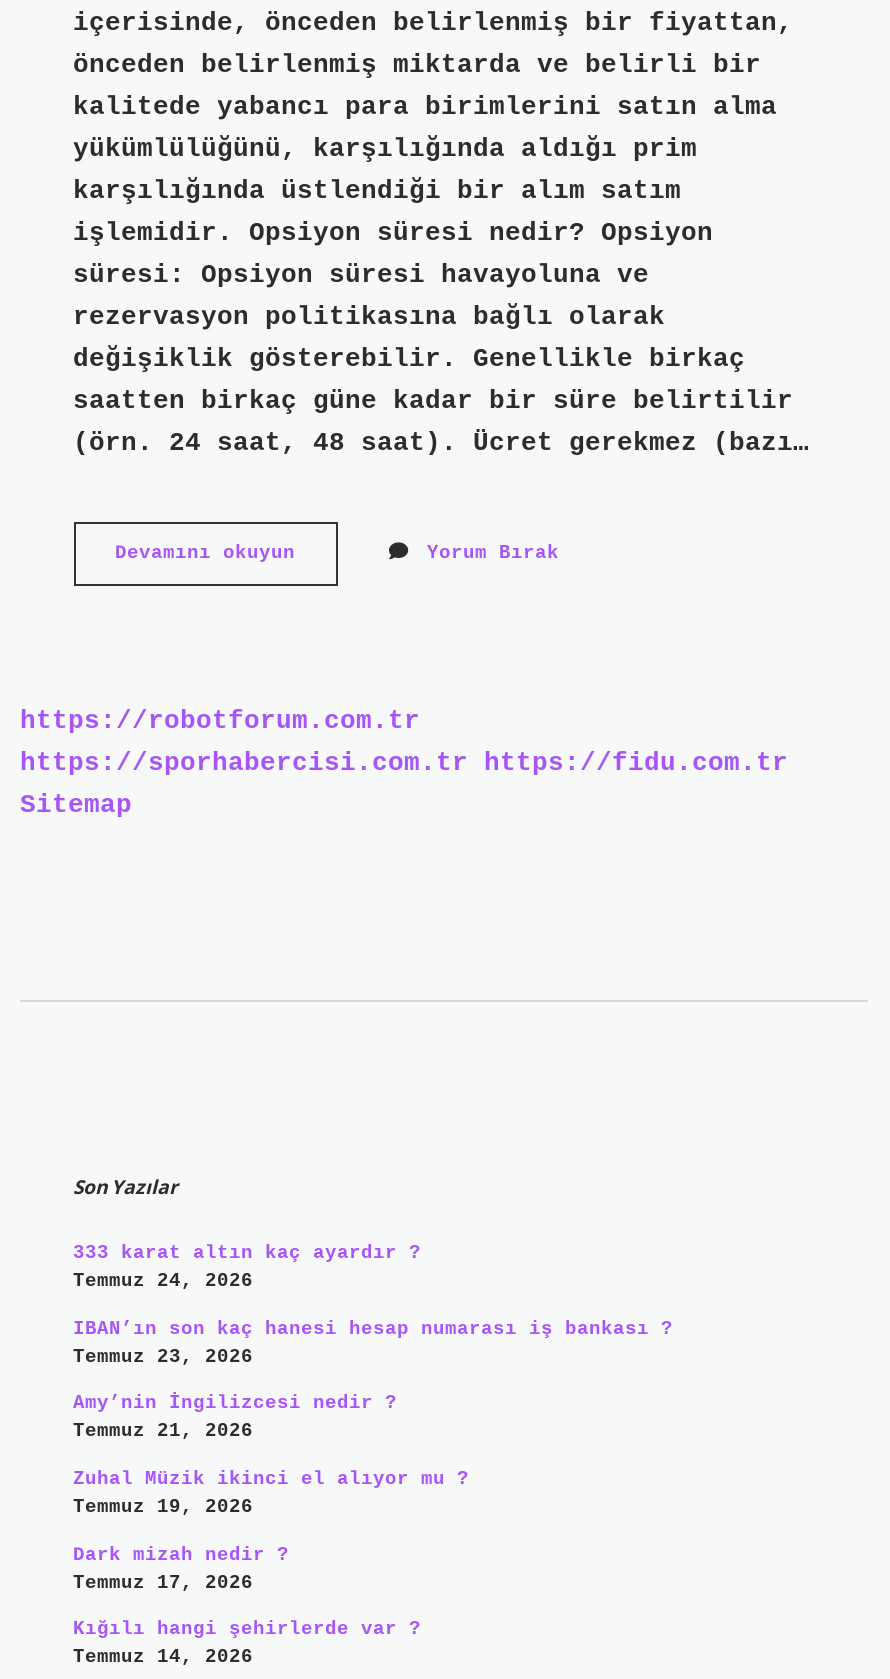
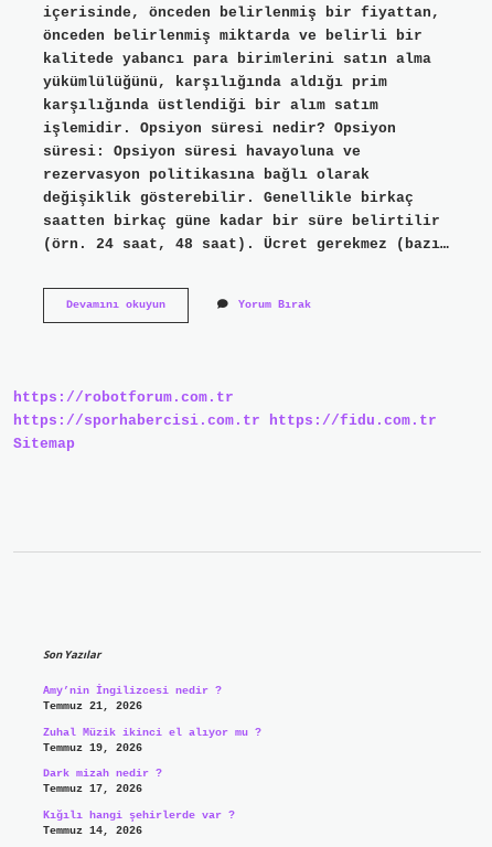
- 333 karat altın kaç ayardır ?
- Temmuz 24, 2026
- IBAN’ın son kaç hanesi hesap numarası iş bankası ?
- Temmuz 23, 2026
